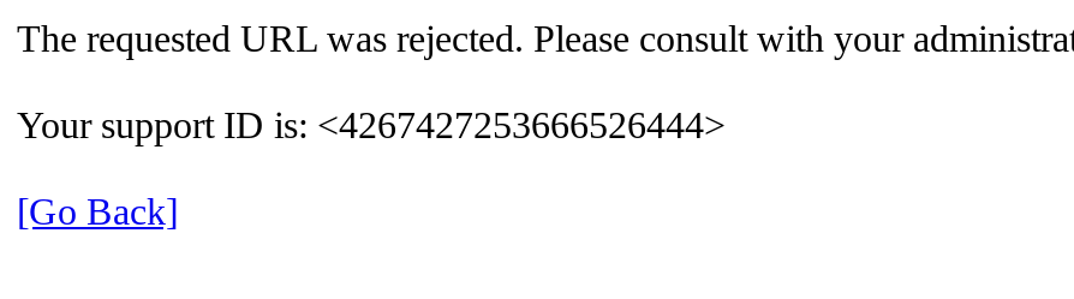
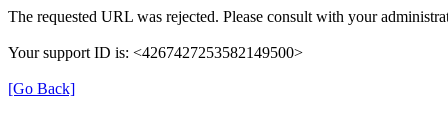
- Your support ID is: <4267427253666526444>
+ Your support ID is: <4267427253582149500>
